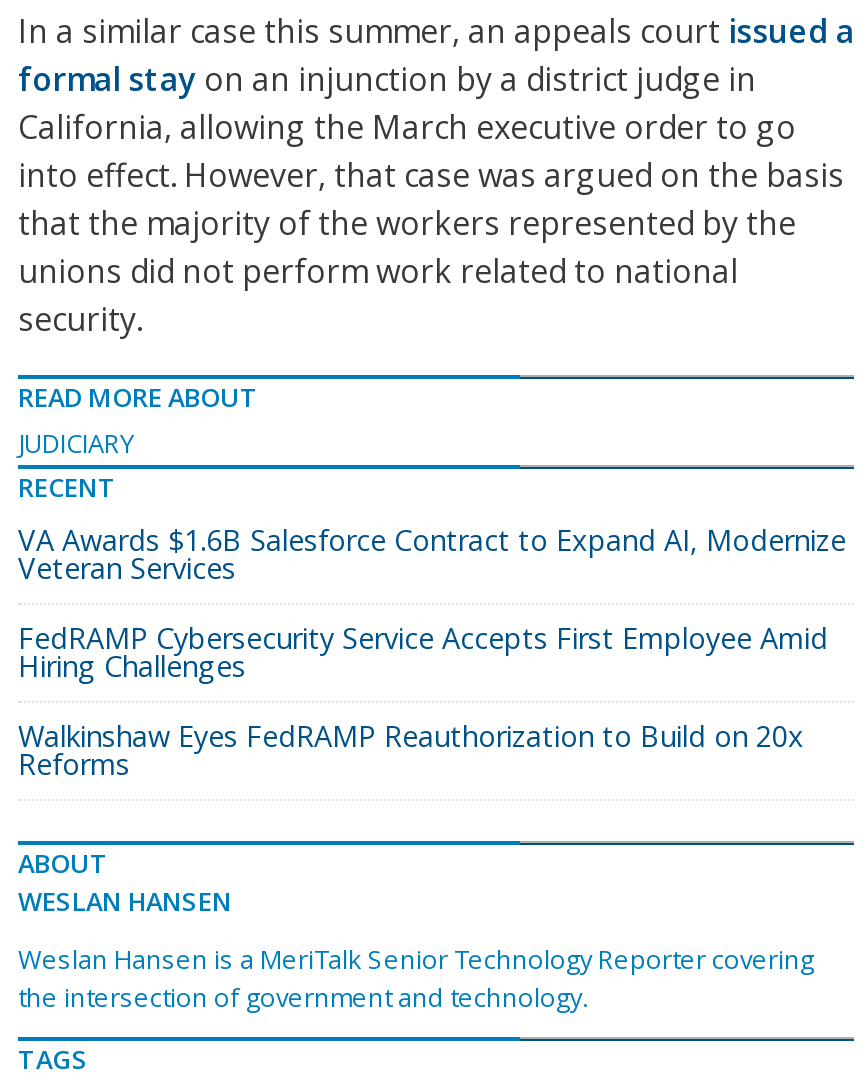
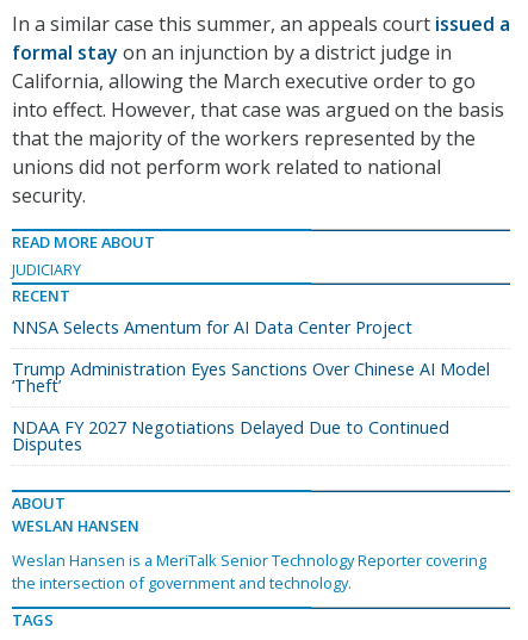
- VA Awards $1.6B Salesforce Contract to Expand AI, Modernize
- Veteran Services
+ NNSA Selects Amentum for AI Data Center Project

- FedRAMP Cybersecurity Service Accepts First Employee Amid
- Hiring Challenges
+ Trump Administration Eyes Sanctions Over Chinese AI Model
+ ‘Theft’

- Walkinshaw Eyes FedRAMP Reauthorization to Build on 20x
- Reforms
+ NDAA FY 2027 Negotiations Delayed Due to Continued
+ Disputes
